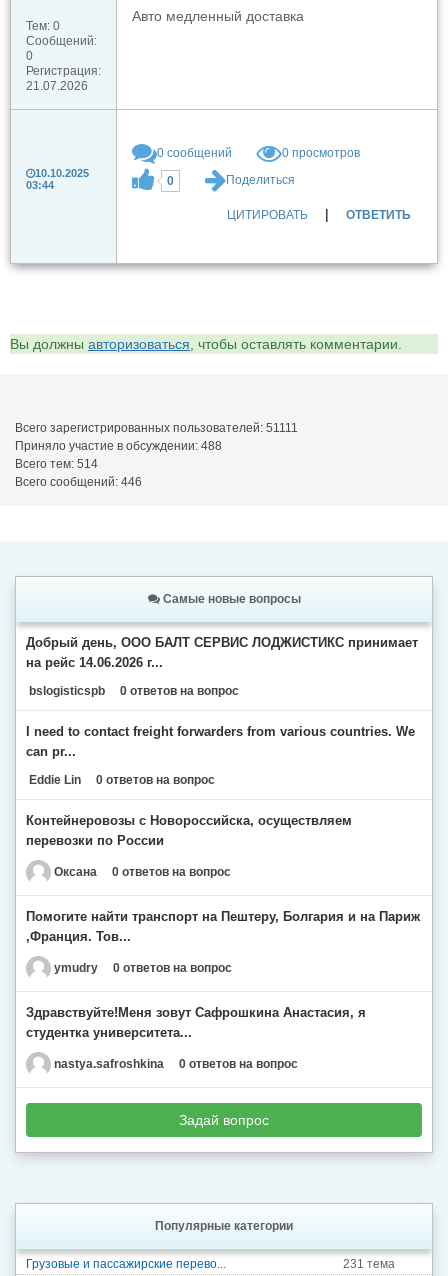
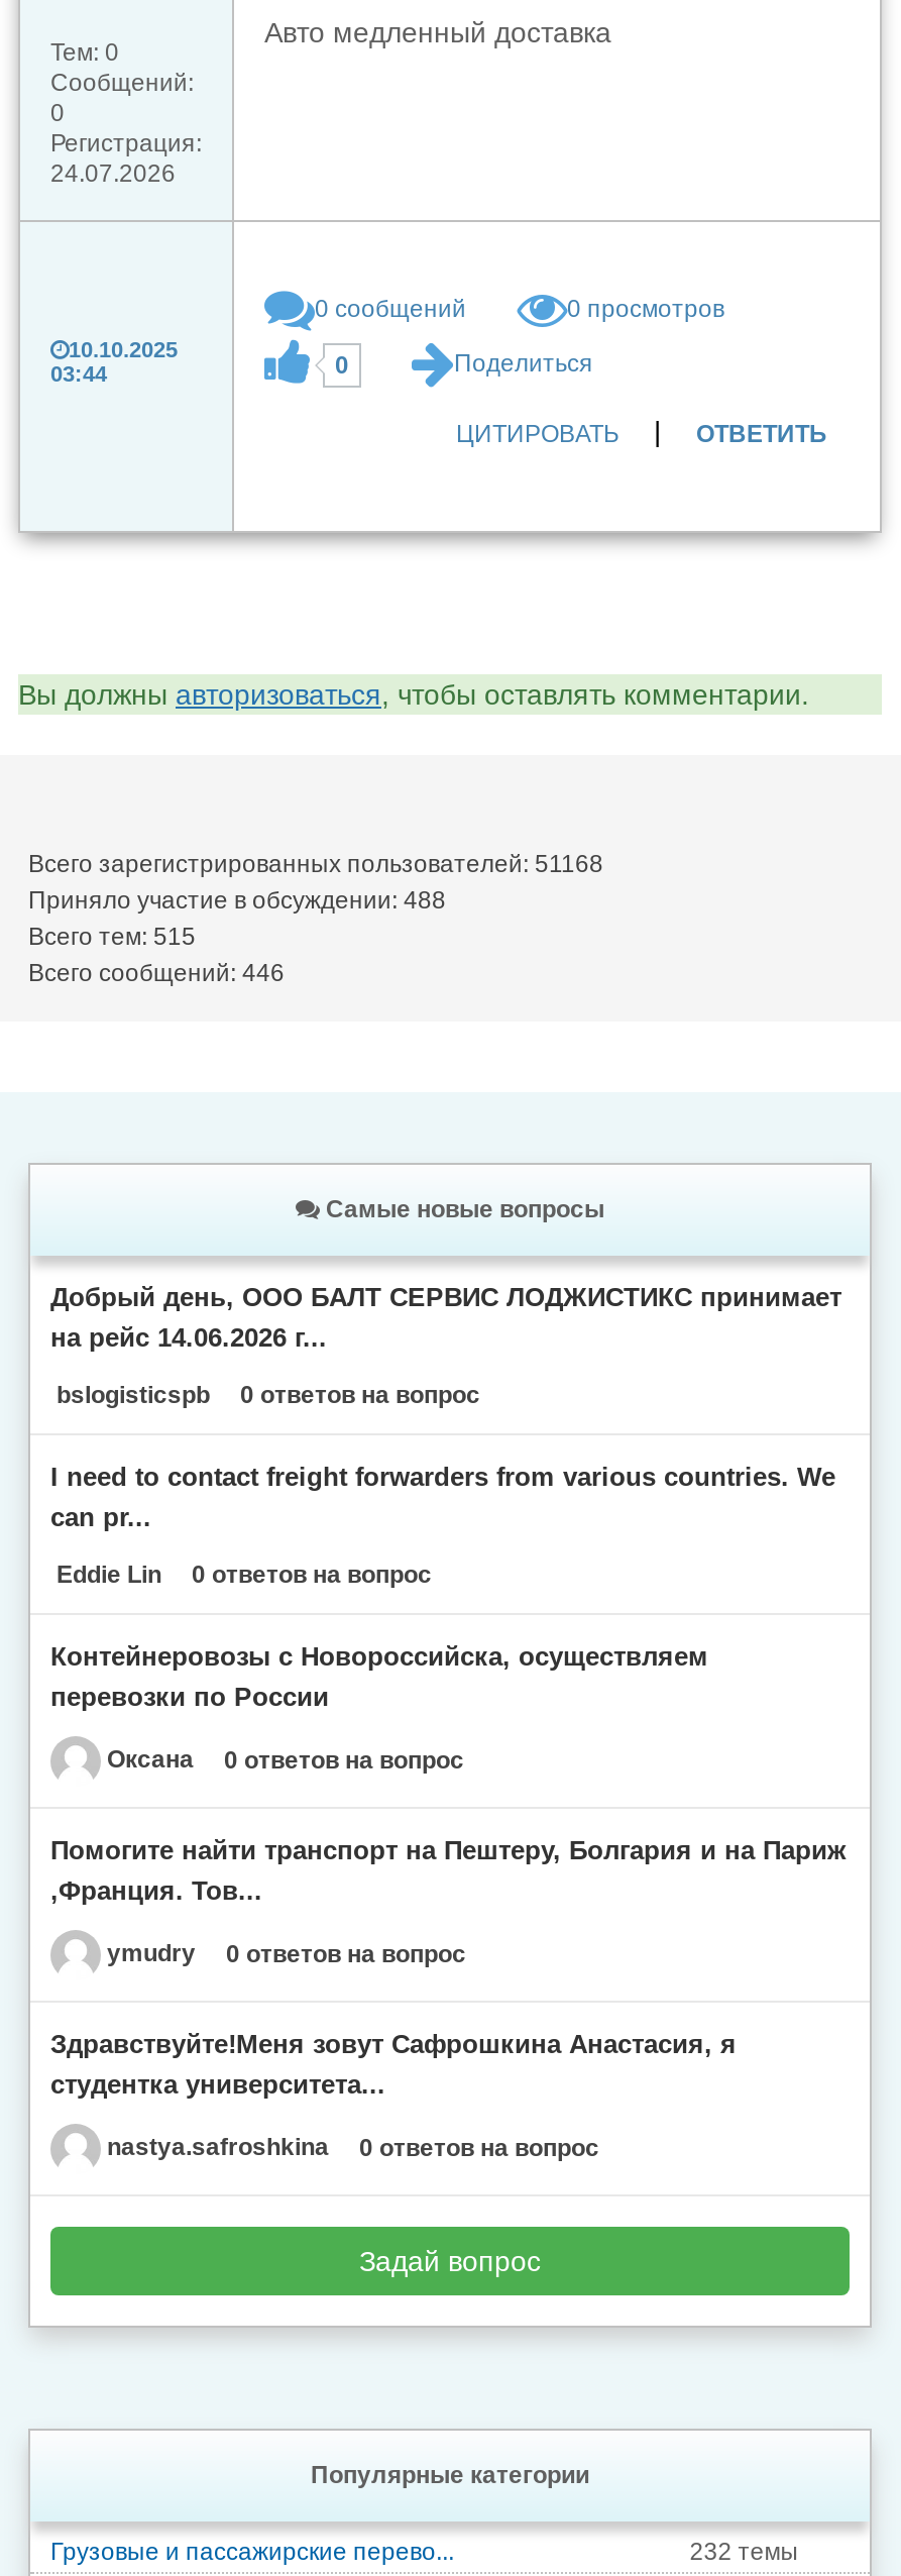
- 21.07.2026
+ 24.07.2026

- Всего зарегистрированных пользователей: 51111
+ Всего зарегистрированных пользователей: 51168

- Всего тем: 514
+ Всего тем: 515

- 231 тема
+ 232 темы
